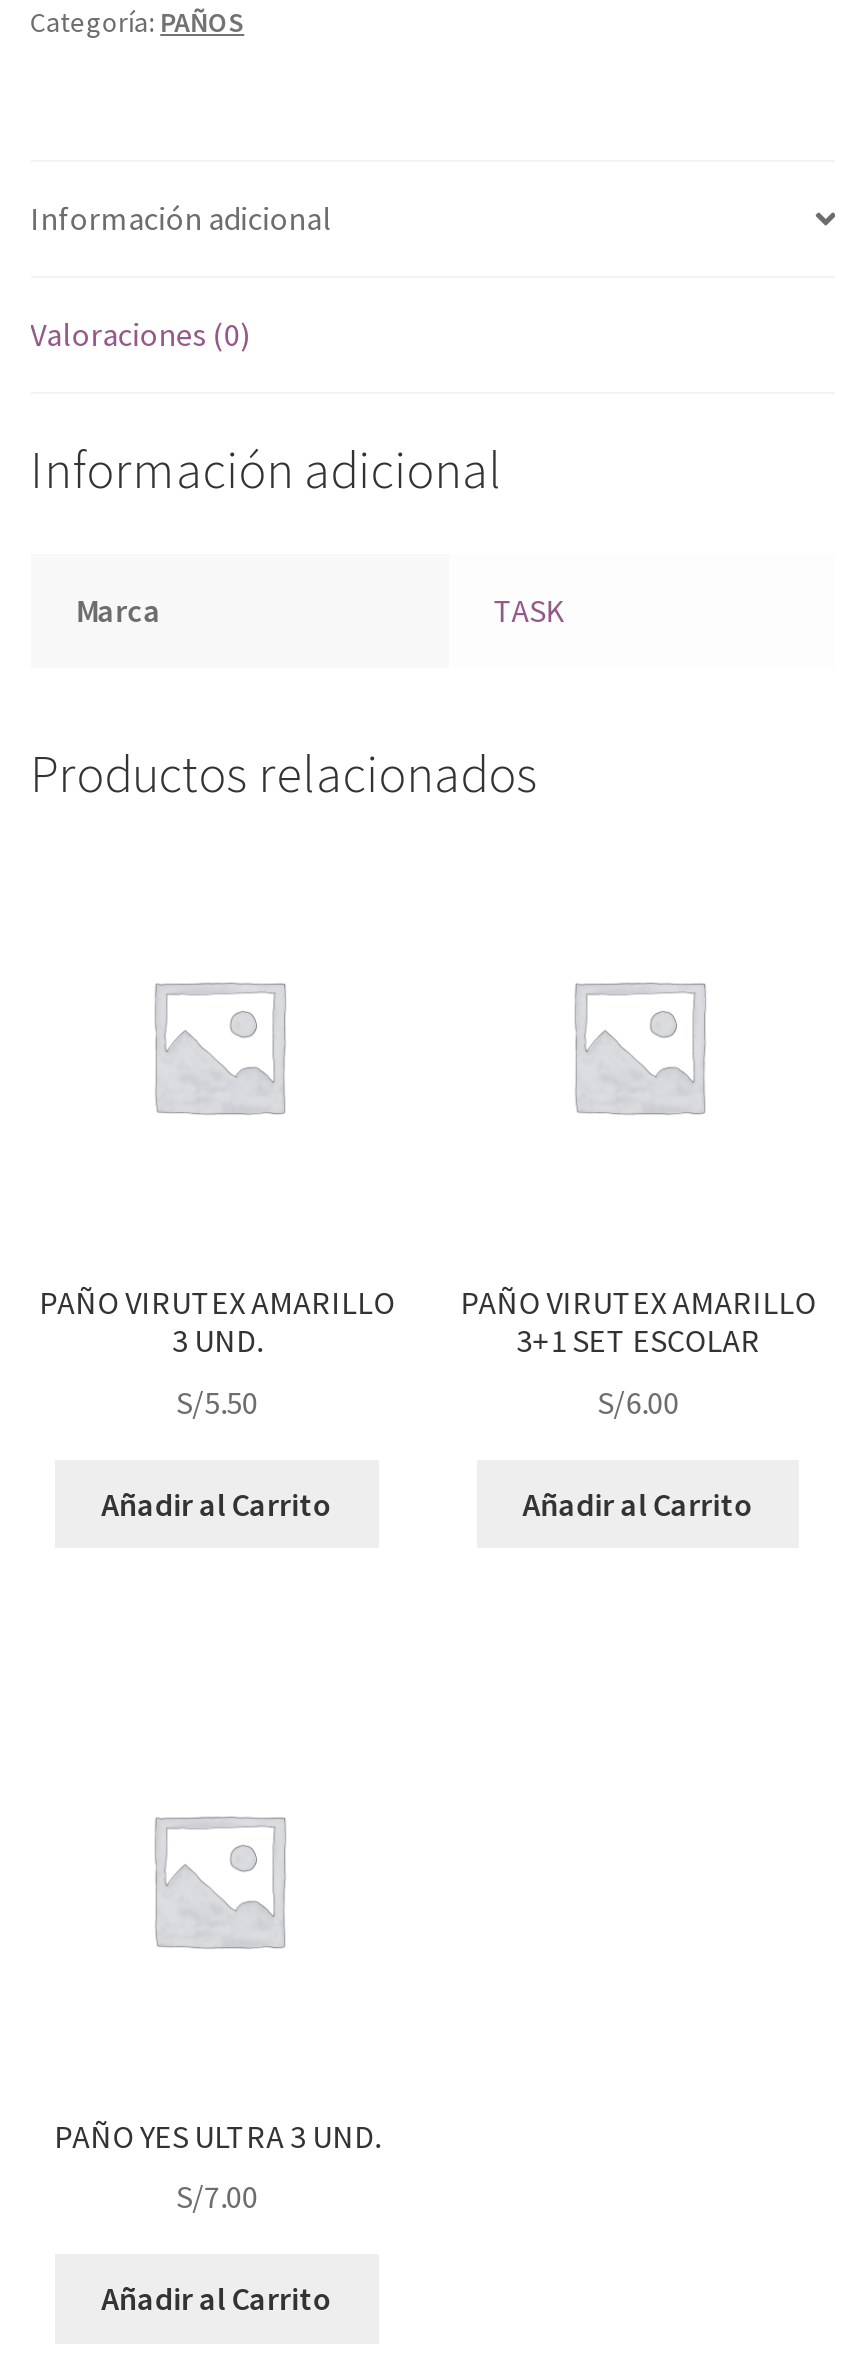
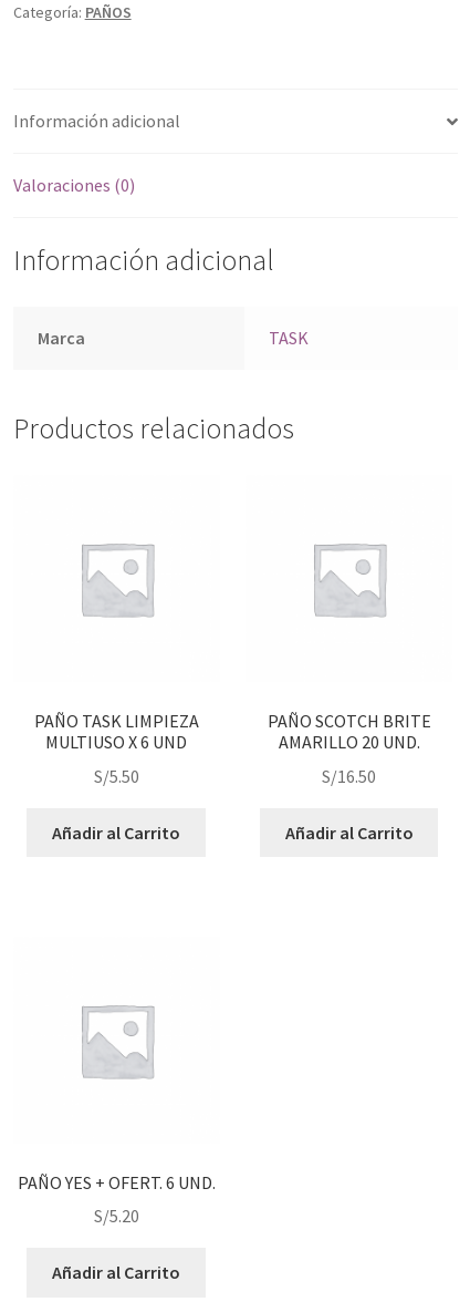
- PAÑO VIRUTEX AMARILLO
- 3 UND.
+ PAÑO TASK LIMPIEZA
+ MULTIUSO X 6 UND

- PAÑO VIRUTEX AMARILLO
- 3+1 SET ESCOLAR
+ PAÑO SCOTCH BRITE
+ AMARILLO 20 UND.

- S/6.00
+ S/16.50

- PAÑO YES ULTRA 3 UND.
+ PAÑO YES + OFERT. 6 UND.

- S/7.00
+ S/5.20
